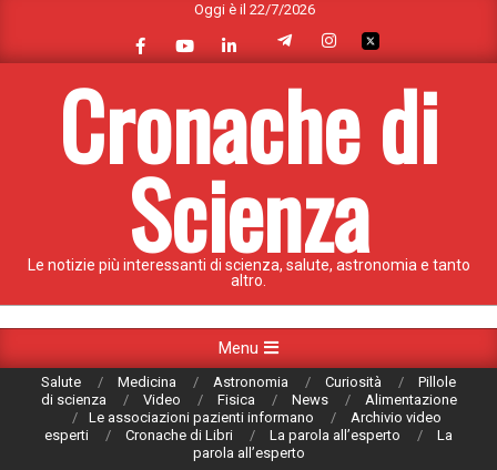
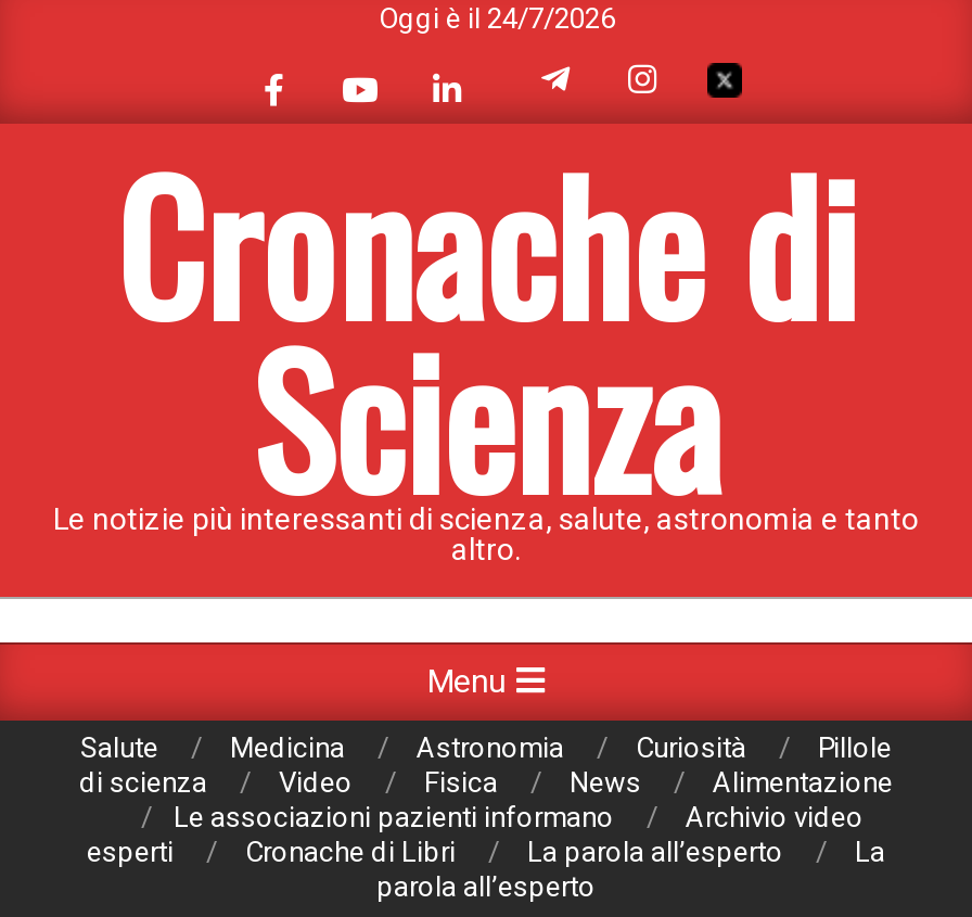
- Oggi è il 22/7/2026
+ Oggi è il 24/7/2026
